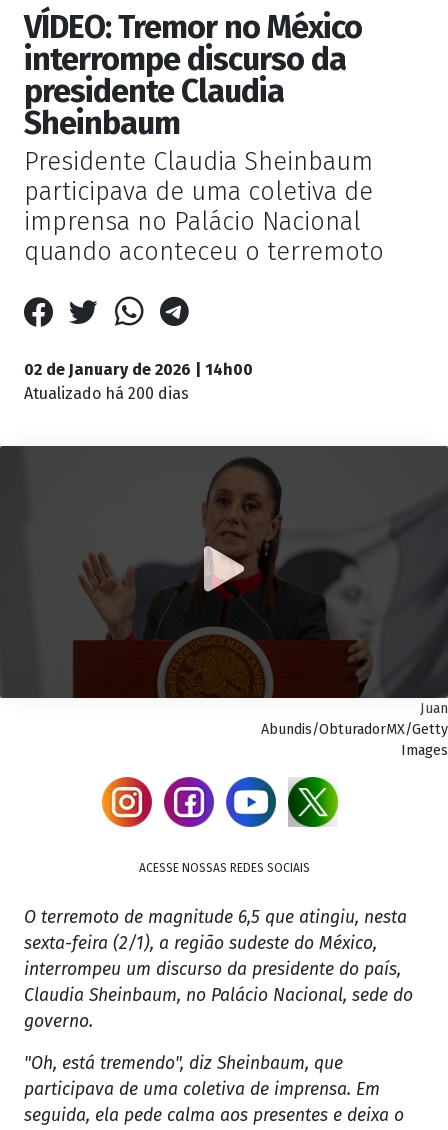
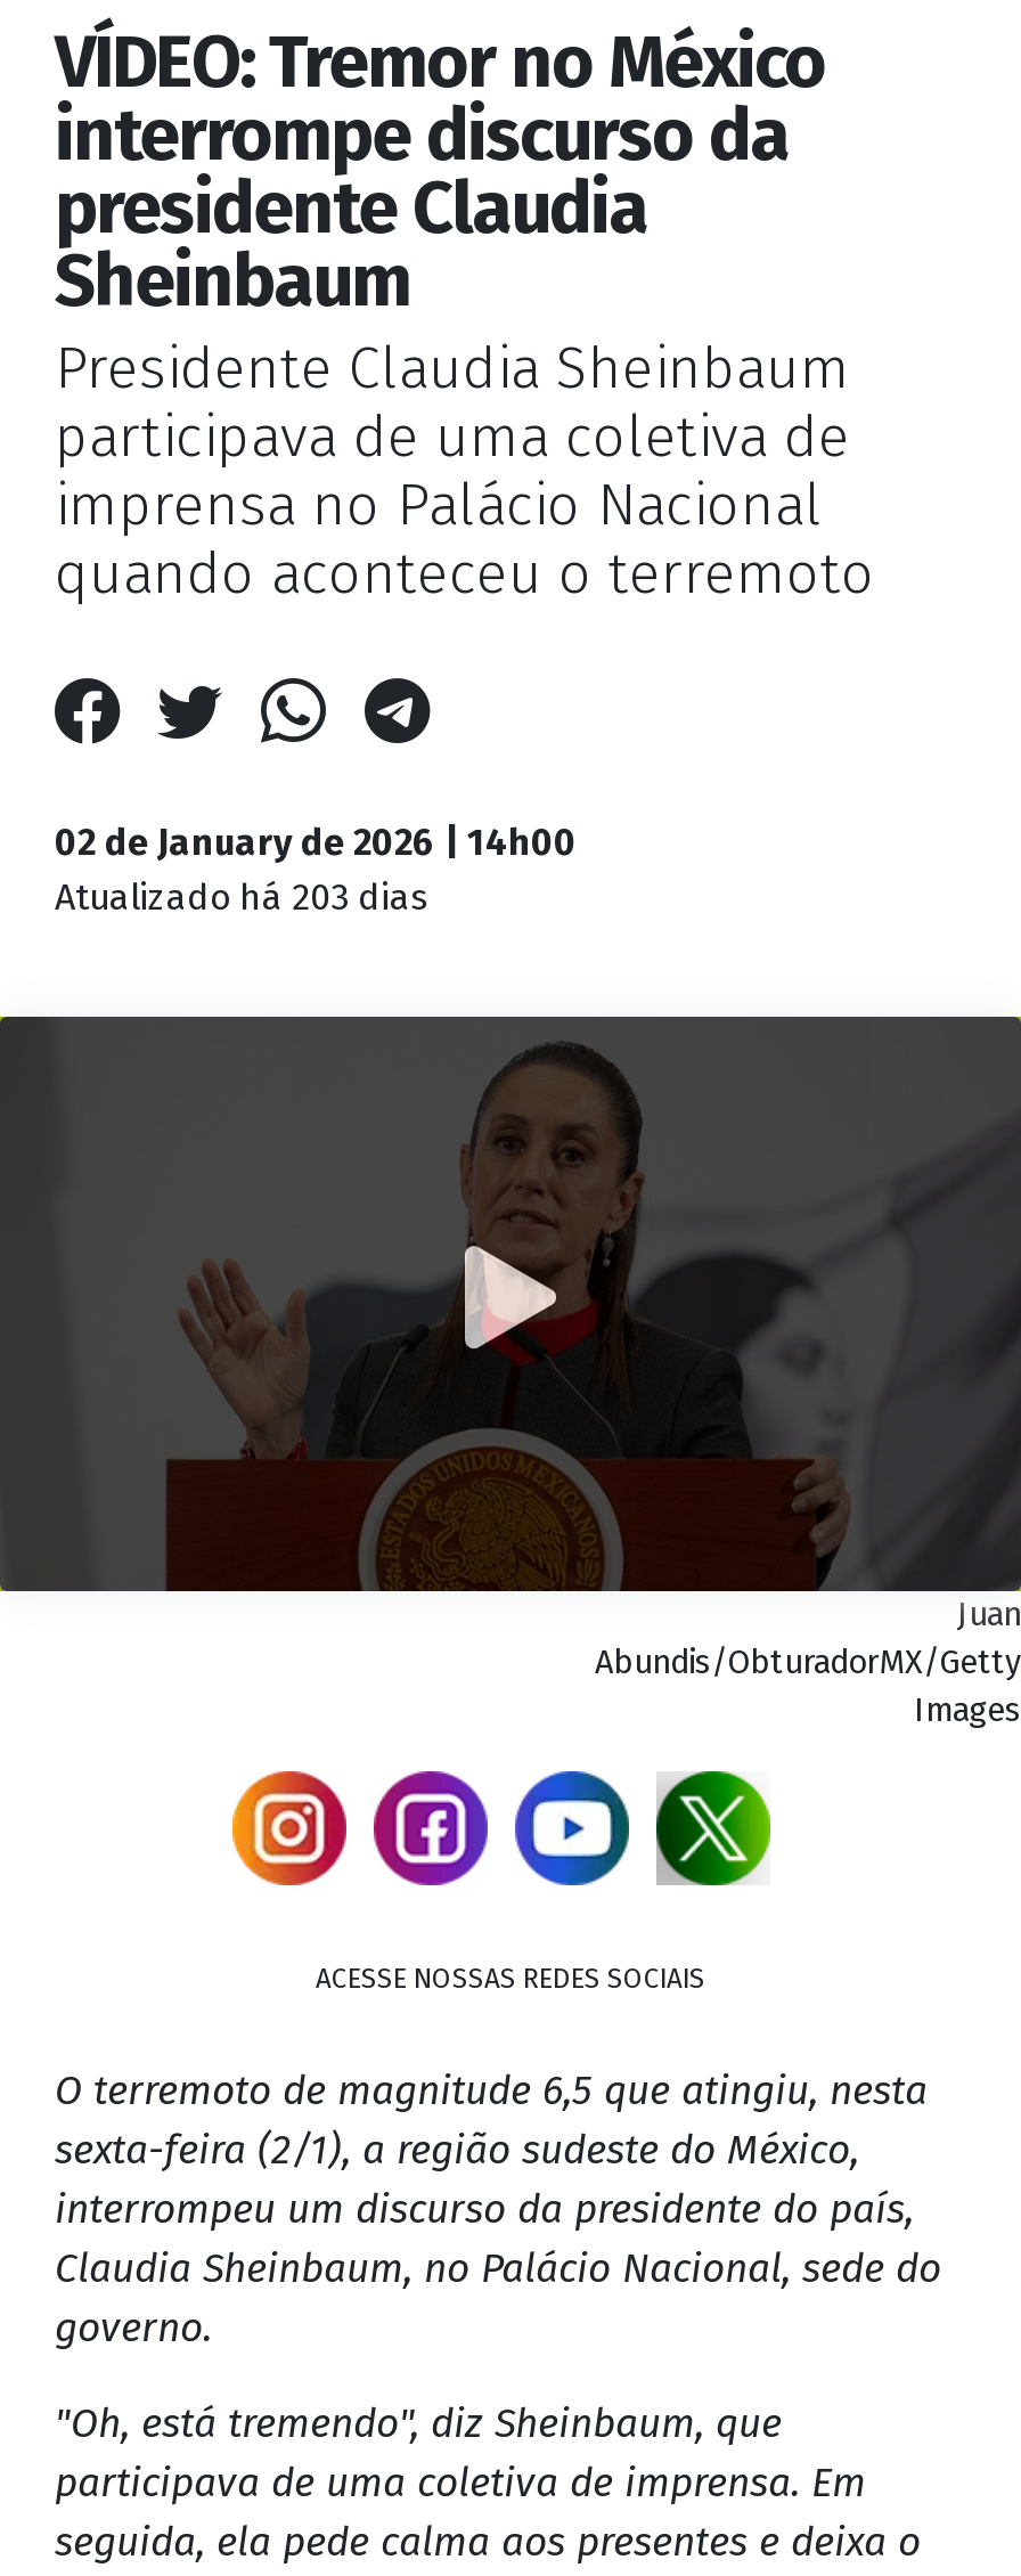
- Atualizado há 200 dias
+ Atualizado há 203 dias
